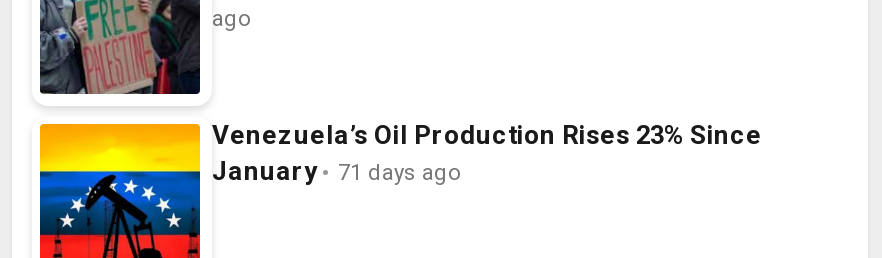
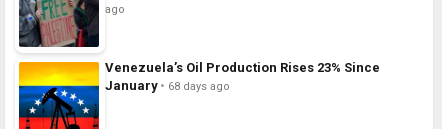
- January 71 days ago
+ January 68 days ago
